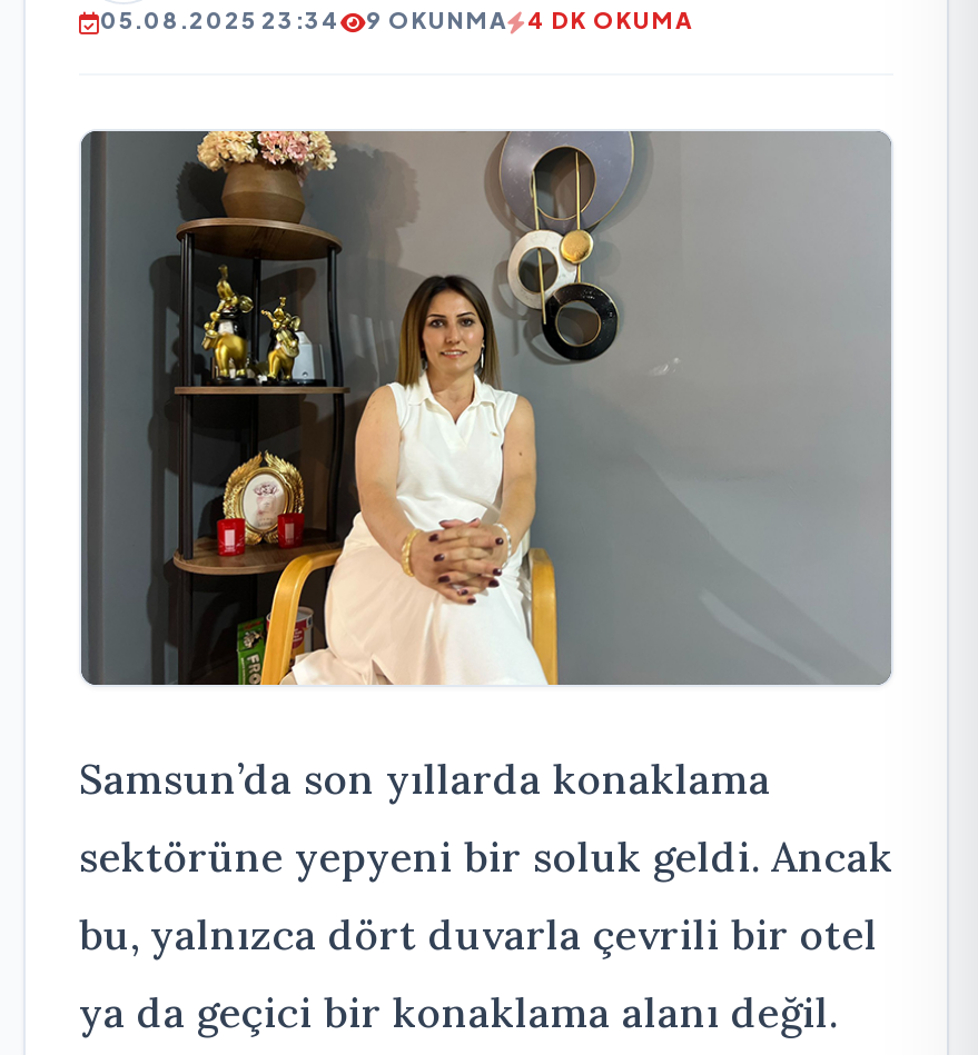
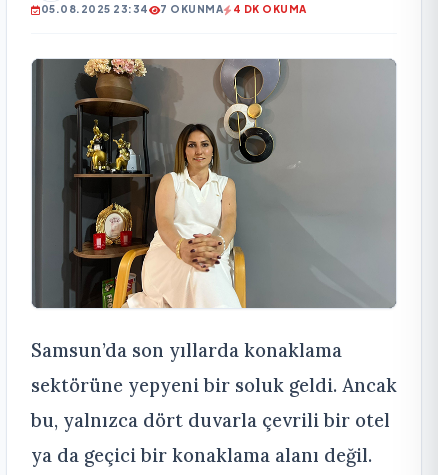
- 05.08.2025 23:34 9 OKUNMA 4 DK OKUMA
+ 05.08.2025 23:34 7 OKUNMA 4 DK OKUMA
